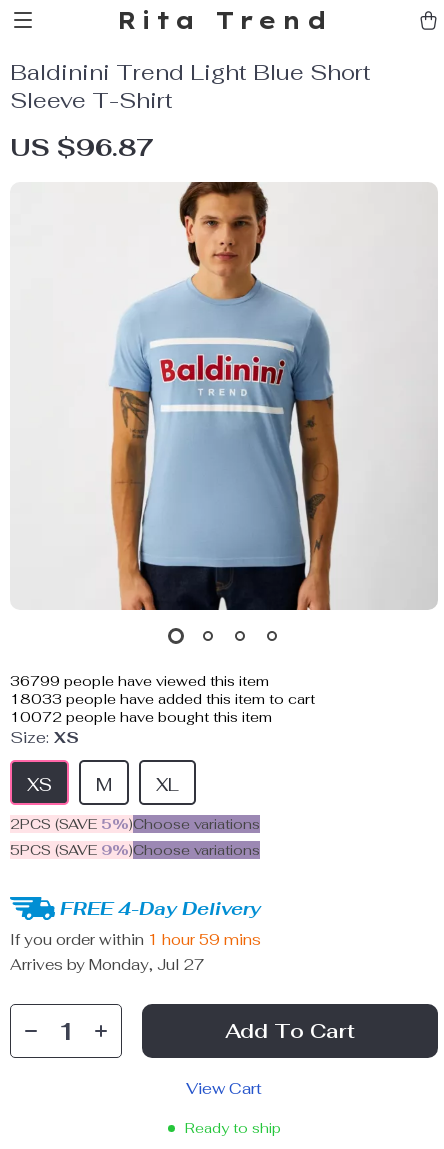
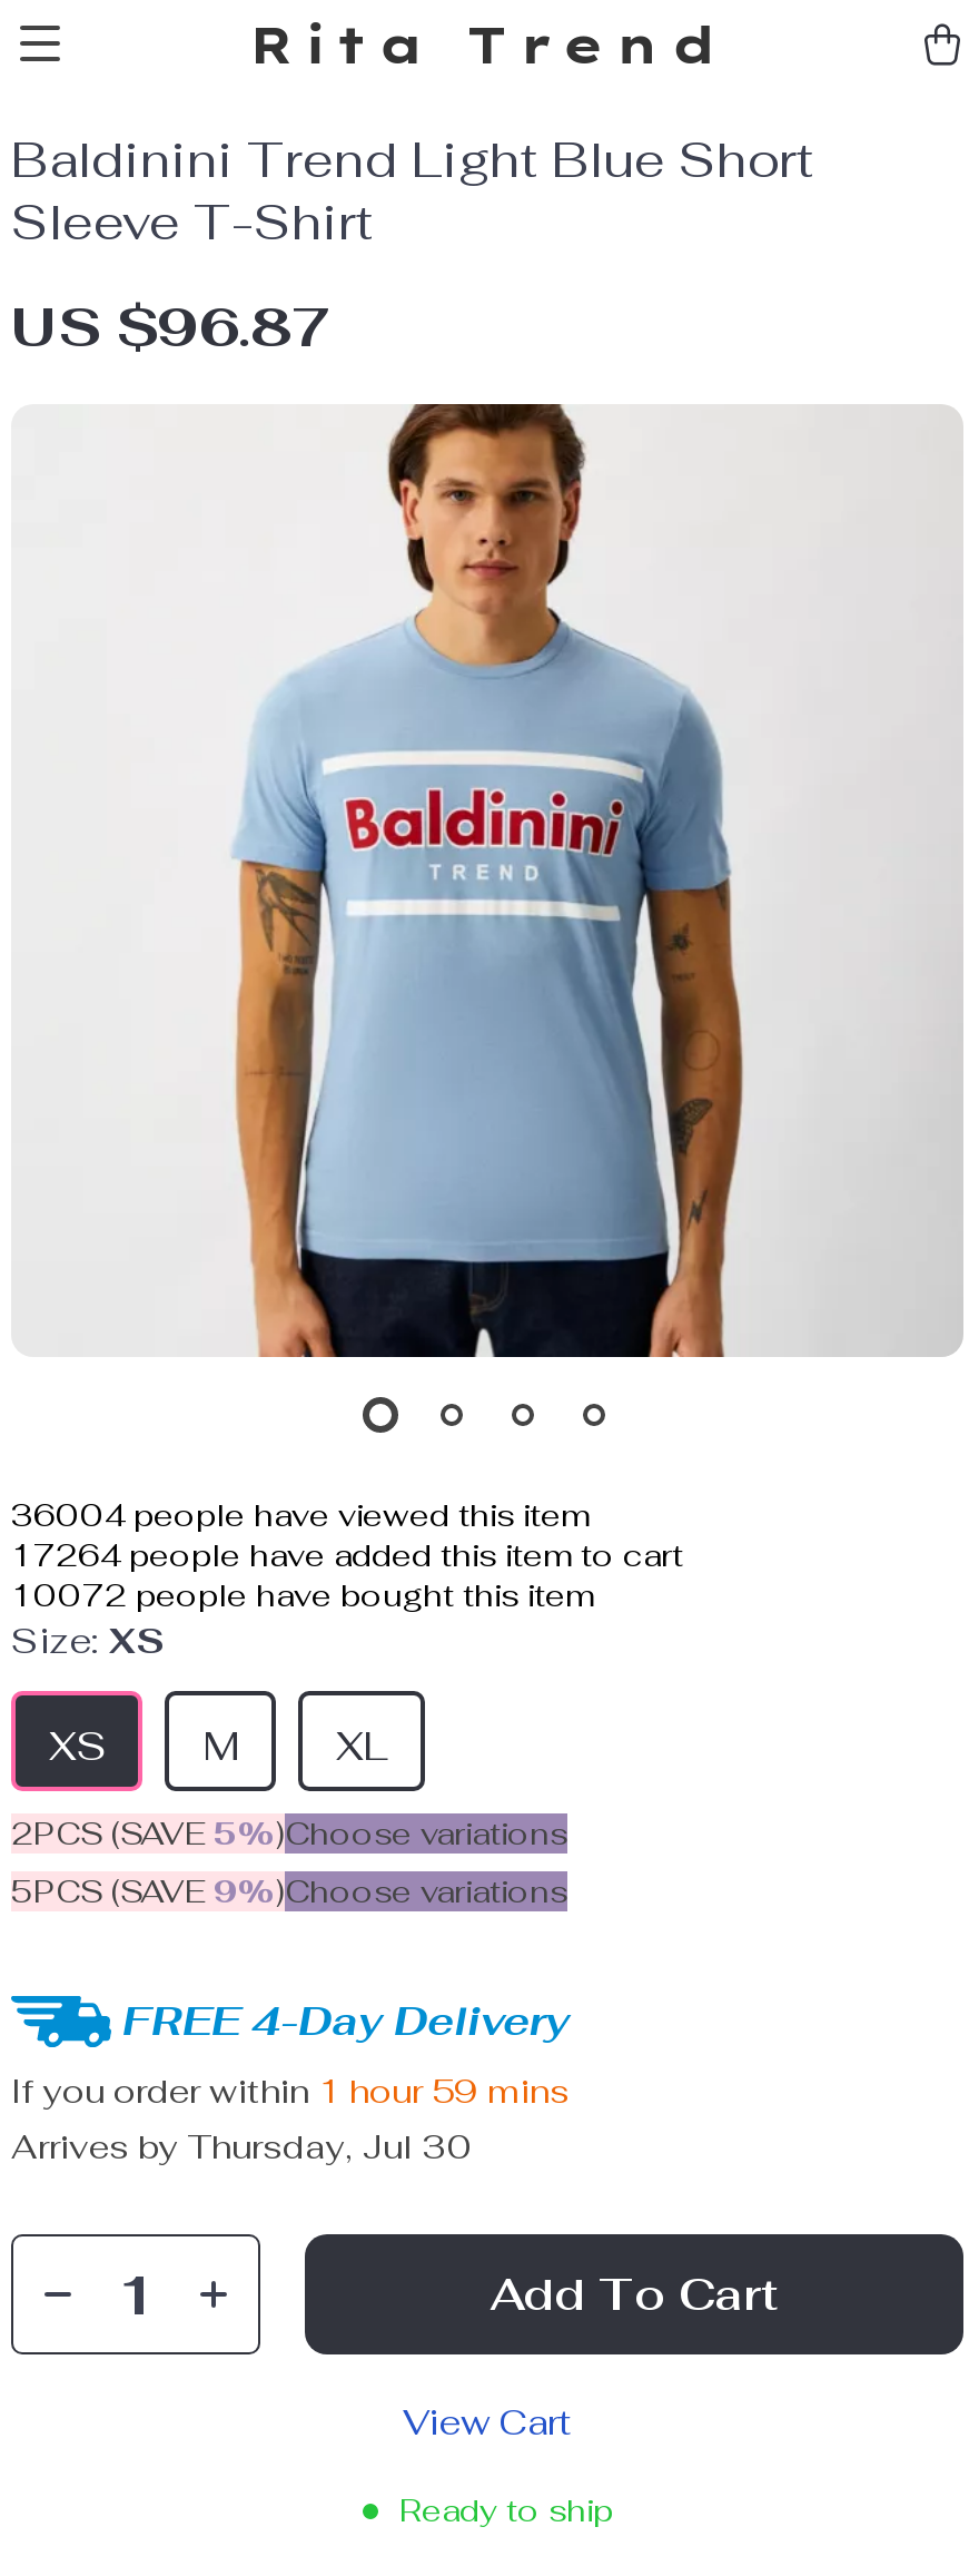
- 36799 people have viewed this item
+ 36004 people have viewed this item

- 18033 people have added this item to cart
+ 17264 people have added this item to cart

- Arrives by Monday, Jul 27
+ Arrives by Thursday, Jul 30
